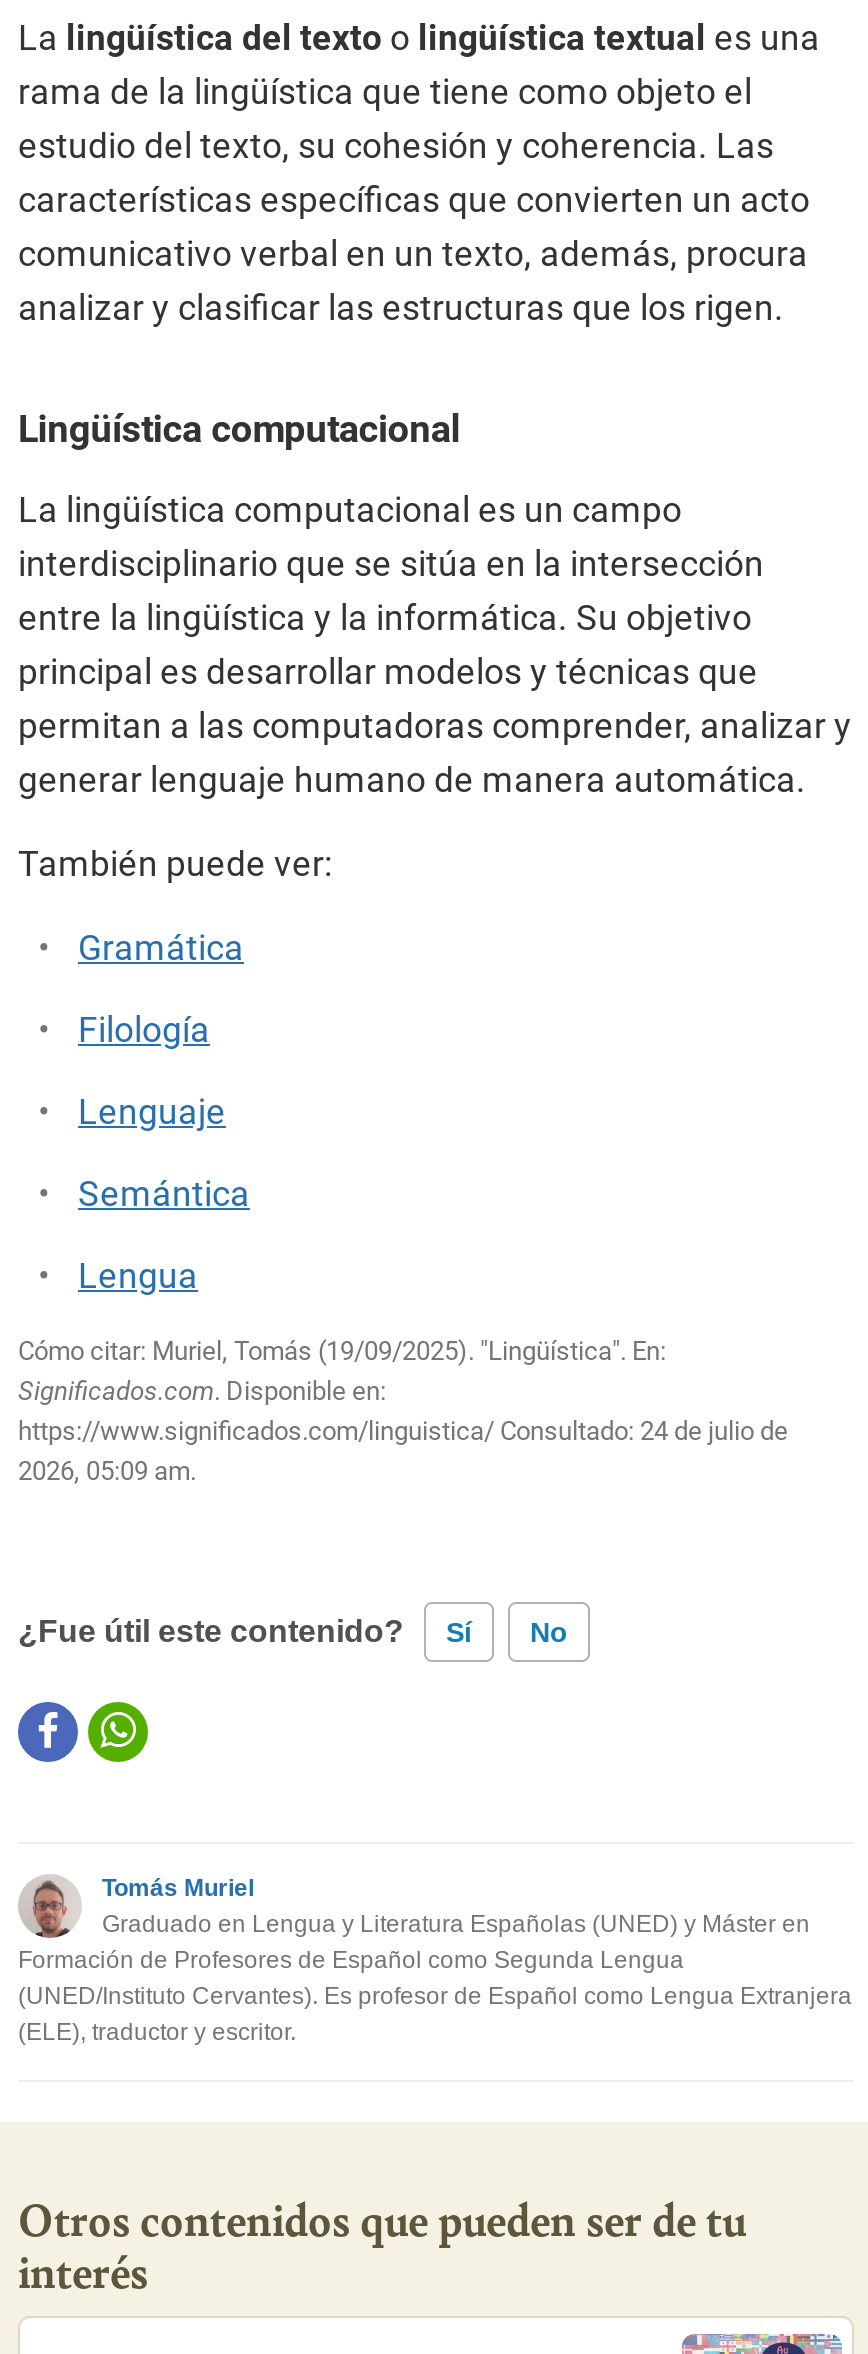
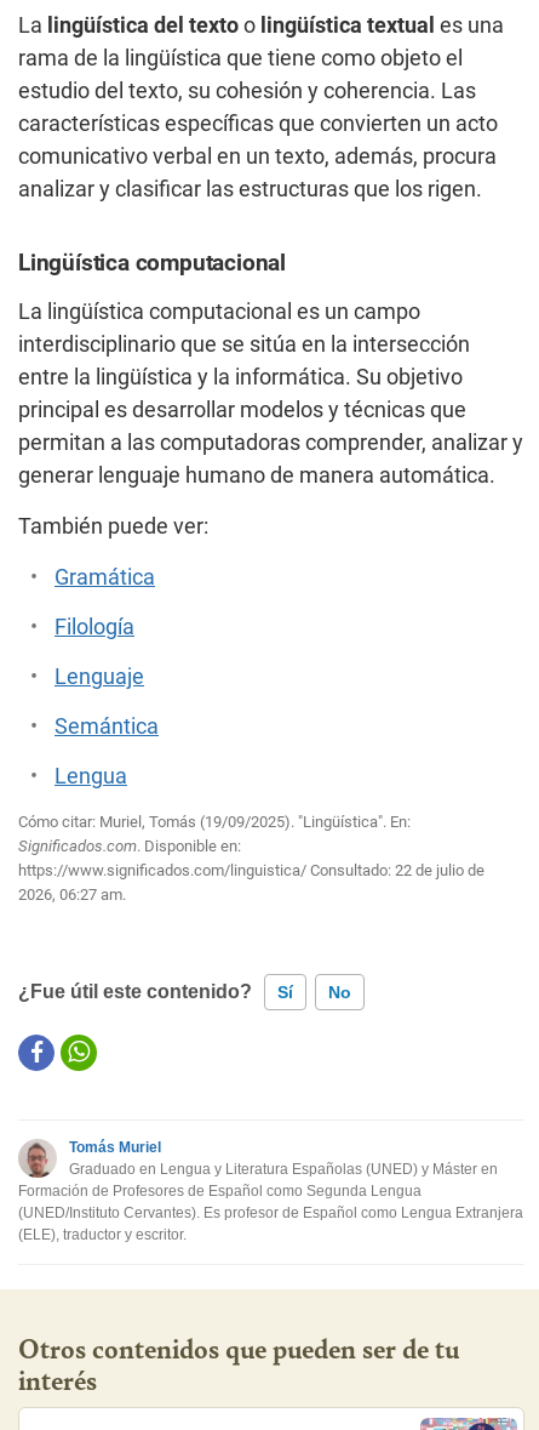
- https://www.significados.com/linguistica/ Consultado: 24 de julio de
+ https://www.significados.com/linguistica/ Consultado: 22 de julio de

- 2026, 05:09 am.
+ 2026, 06:27 am.
